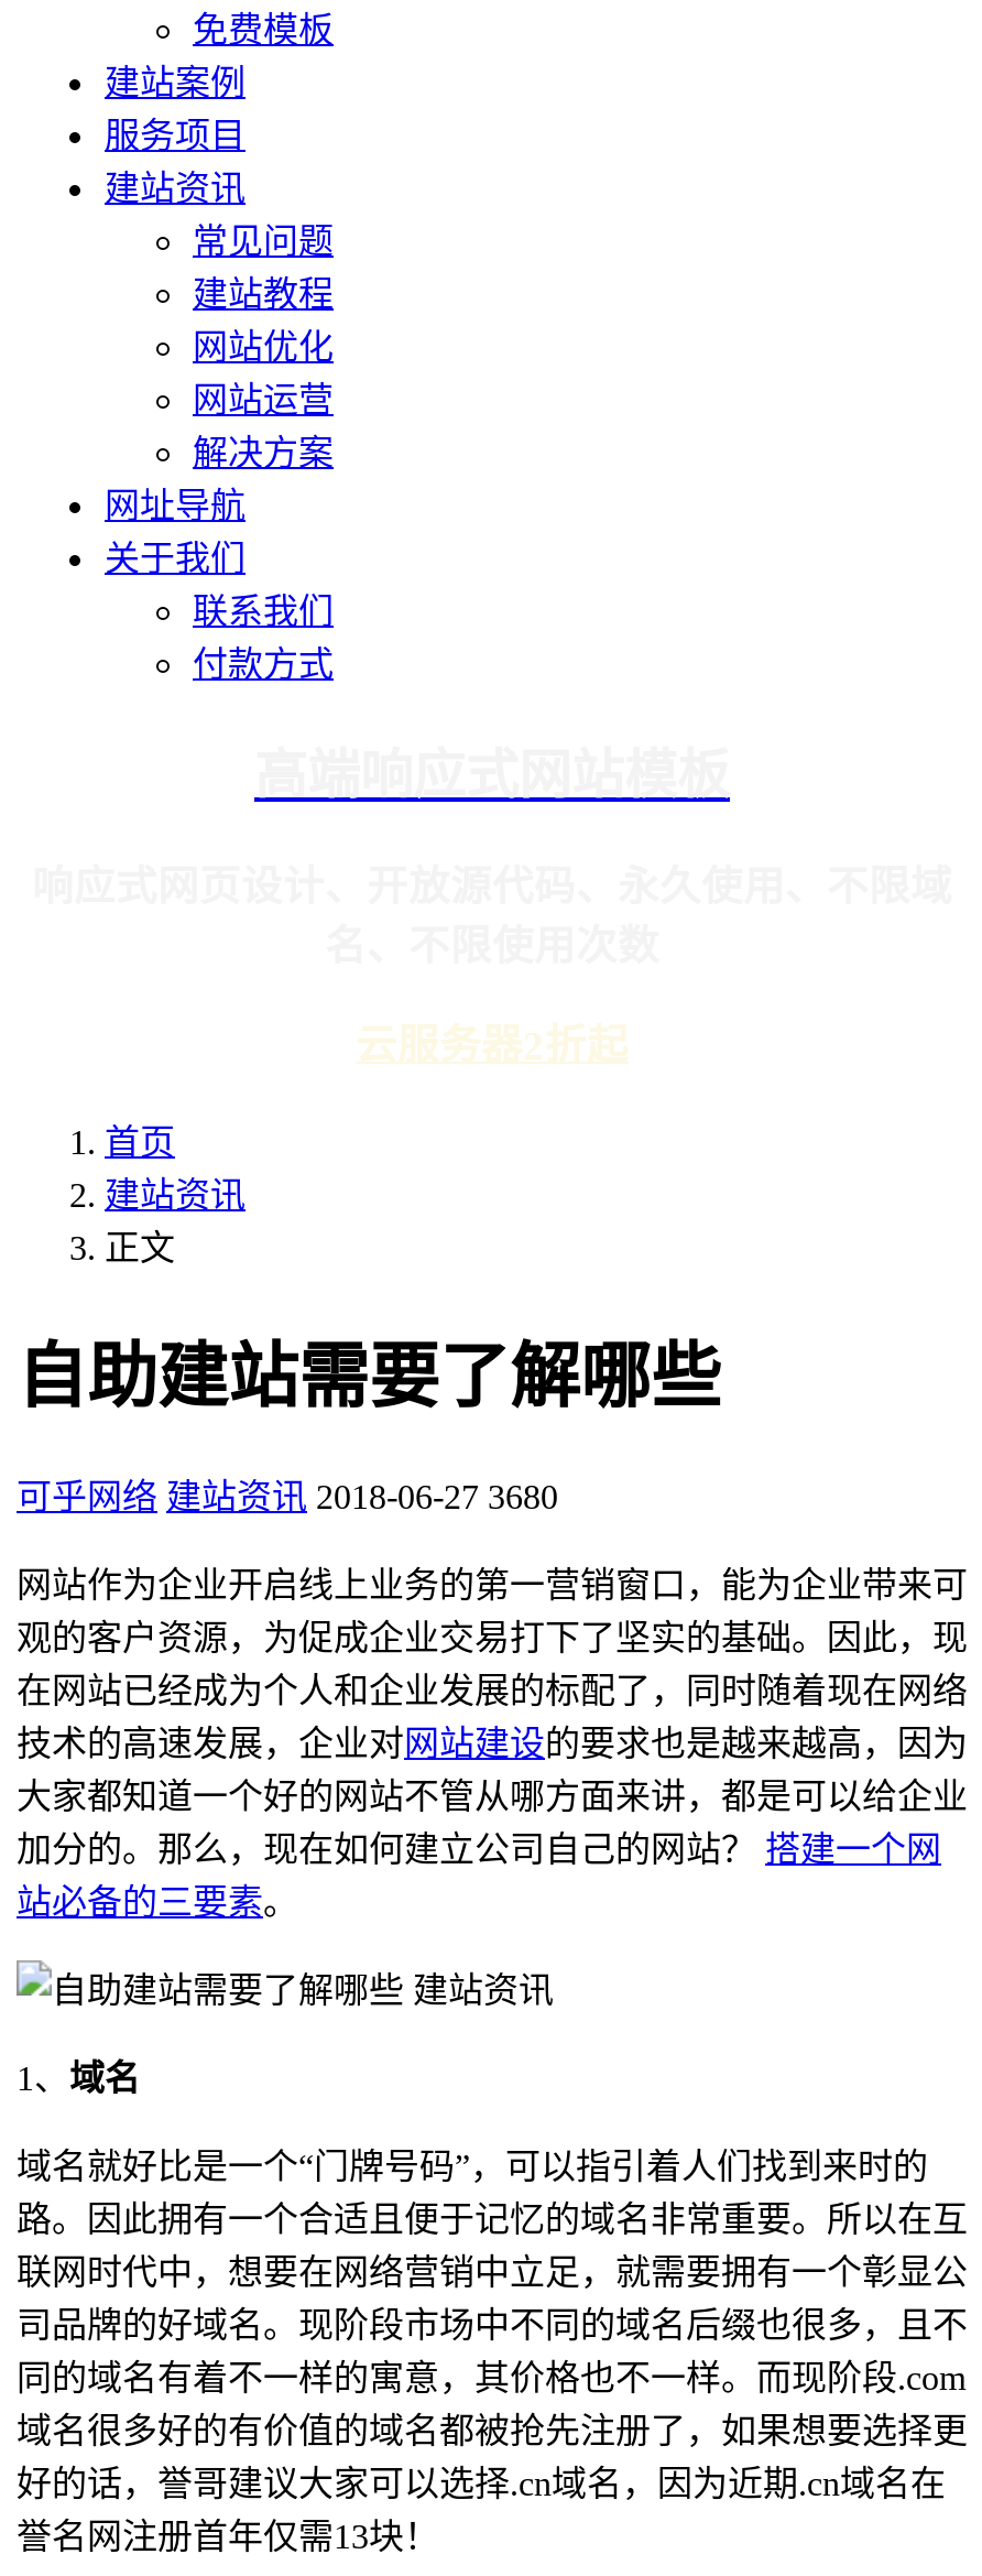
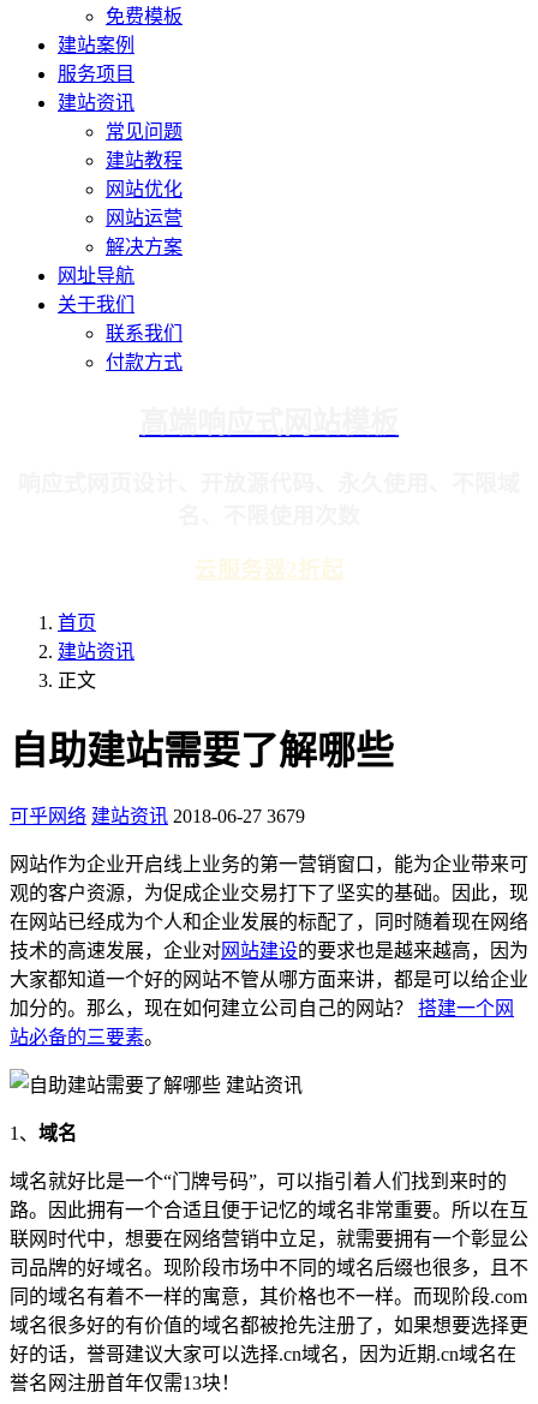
- 可乎网络 建站资讯 2018-06-27 3680
+ 可乎网络 建站资讯 2018-06-27 3679
